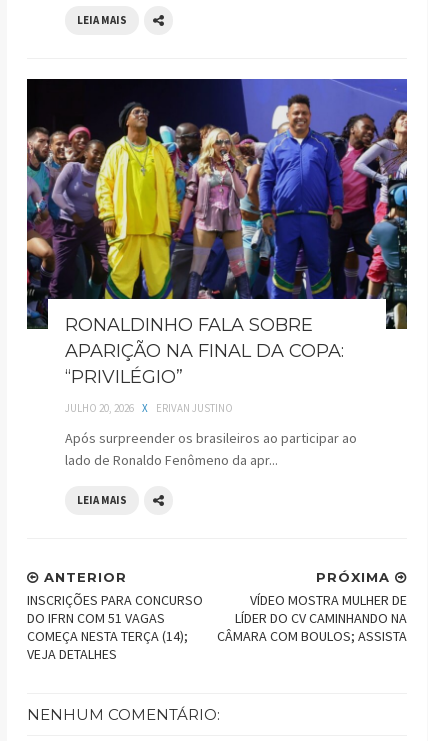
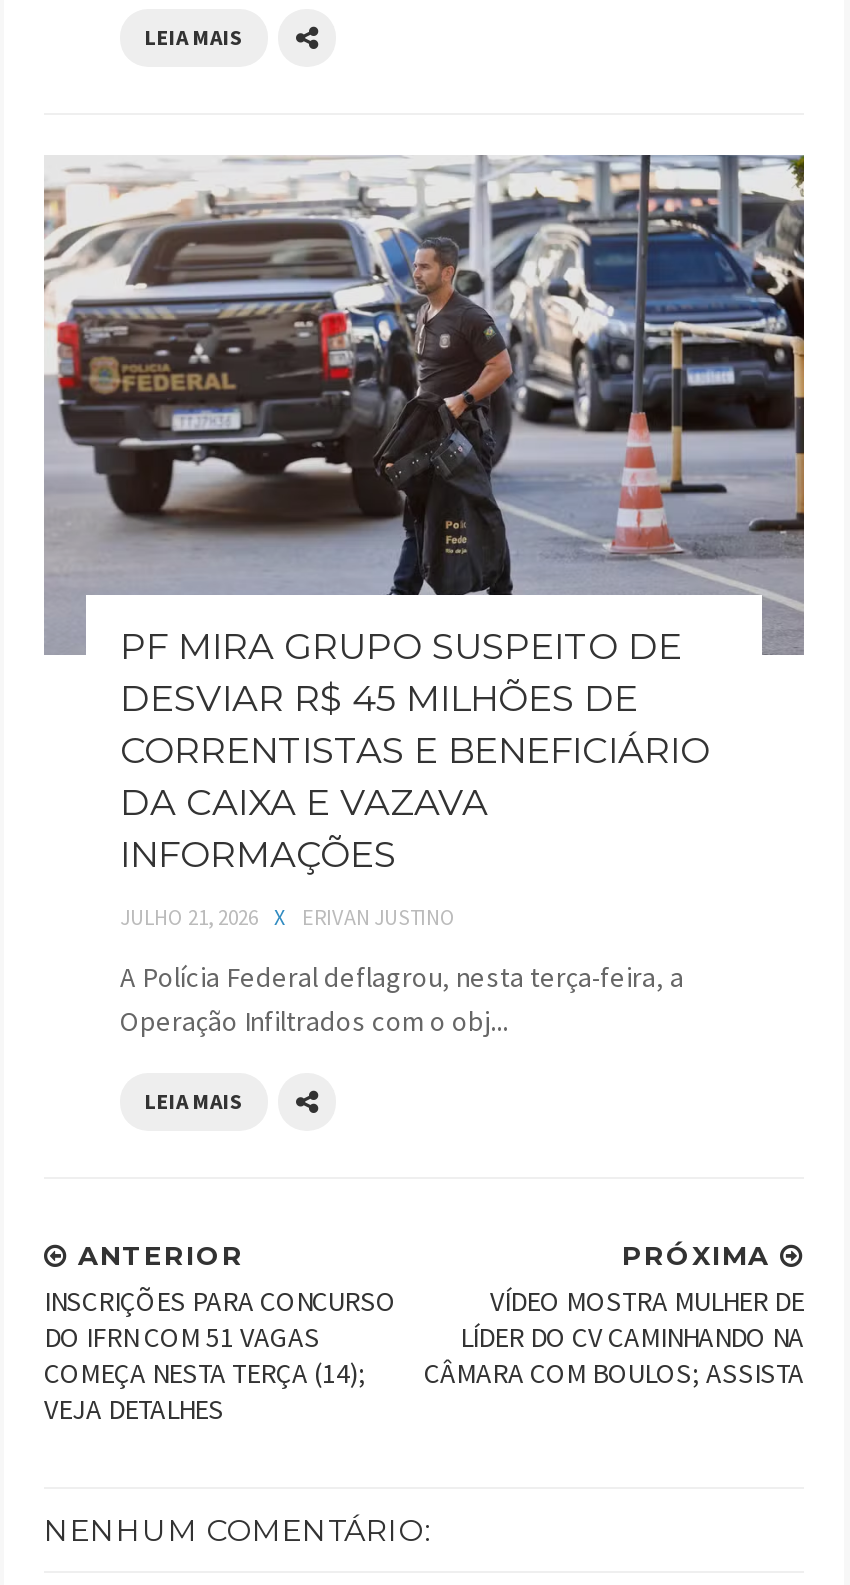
- [image]
- RONALDINHO FALA SOBRE
- APARIÇÃO NA FINAL DA COPA:
- “PRIVILÉGIO”
+ [image]
+ PF MIRA GRUPO SUSPEITO DE
+ DESVIAR R$ 45 MILHÕES DE
+ CORRENTISTAS E BENEFICIÁRIO
+ DA CAIXA E VAZAVA
+ INFORMAÇÕES

- JULHO 20, 2026 X ERIVAN JUSTINO
+ JULHO 21, 2026 X ERIVAN JUSTINO

- Após surpreender os brasileiros ao participar ao
- lado de Ronaldo Fenômeno da apr...
+ A Polícia Federal deflagrou, nesta terça-feira, a
+ Operação Infiltrados com o obj...
